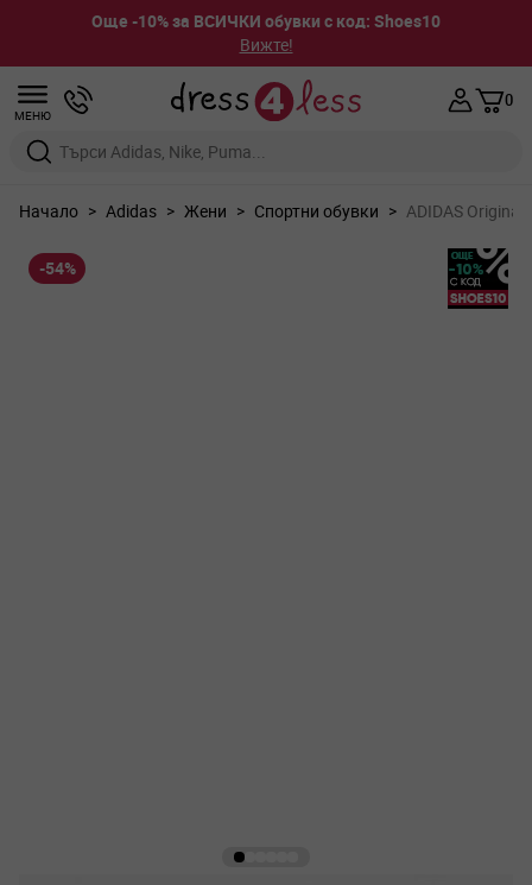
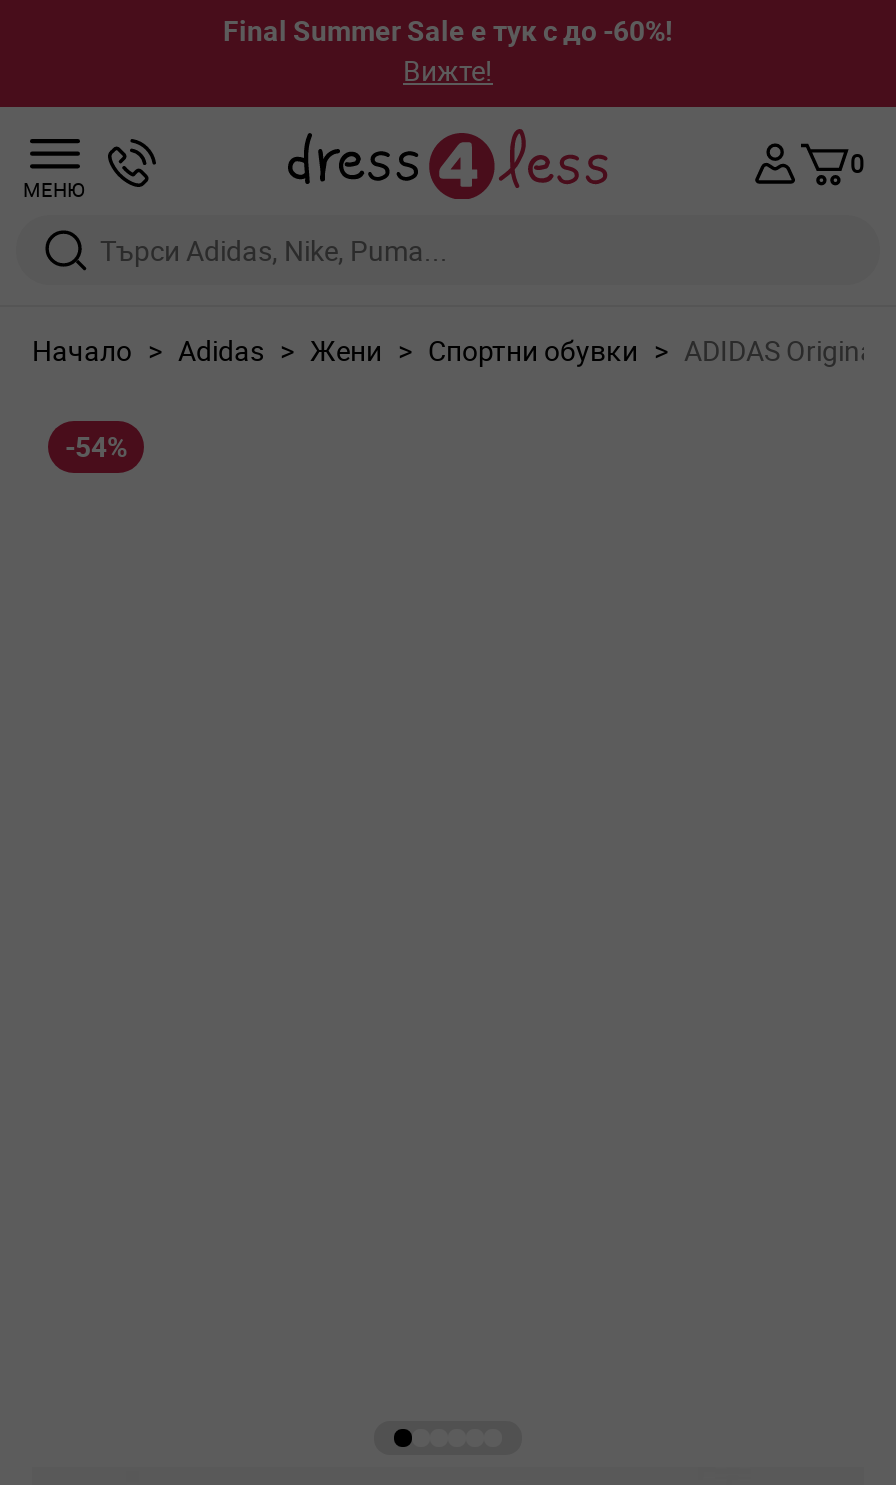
- Още -10% за ВСИЧКИ обувки с код: Shoes10
+ Final Summer Sale е тук с до -60%!

- [image]
